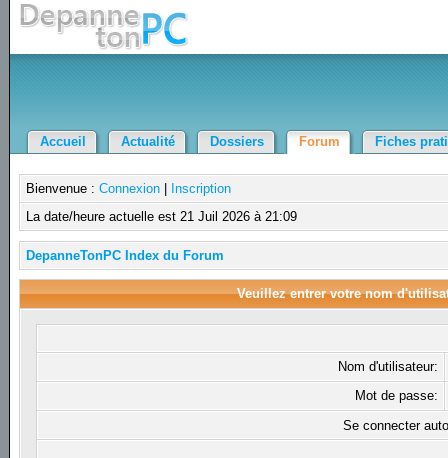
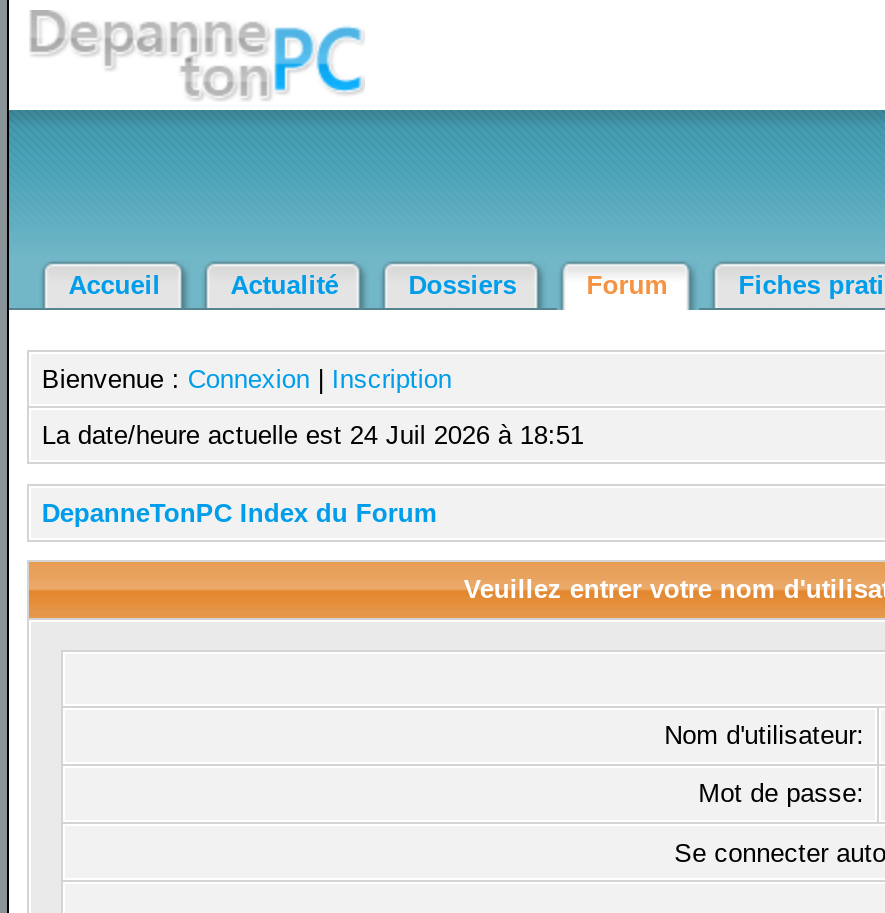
- La date/heure actuelle est 21 Juil 2026 à 21:09
+ La date/heure actuelle est 24 Juil 2026 à 18:51
